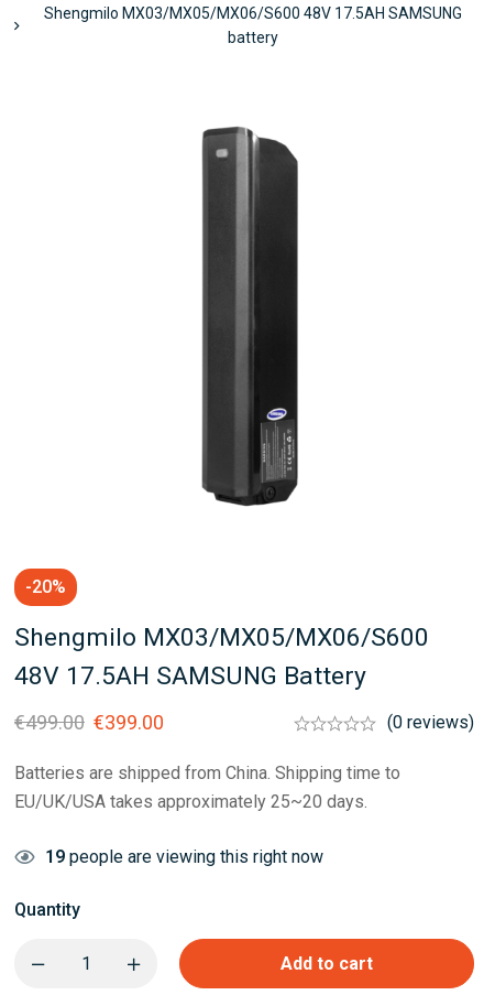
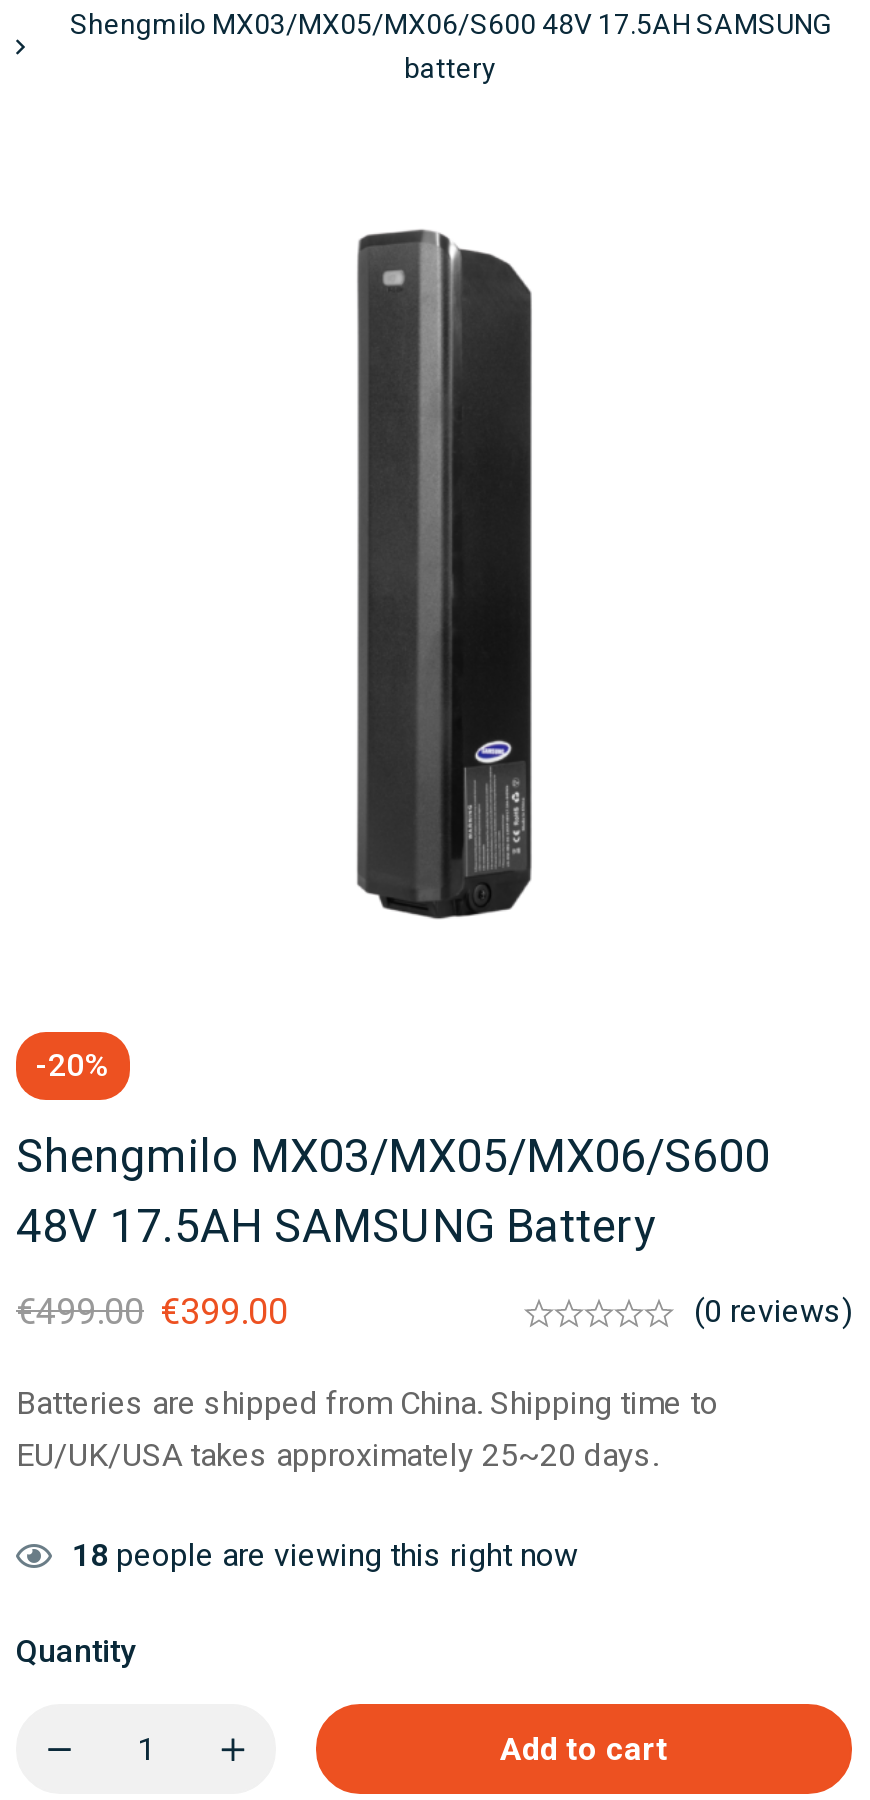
- 19 people are viewing this right now
+ 18 people are viewing this right now
